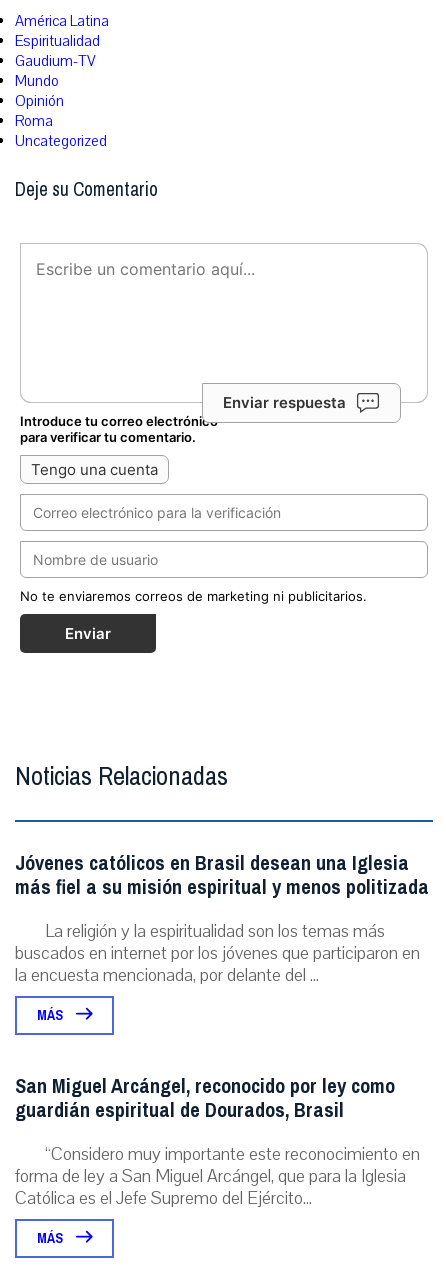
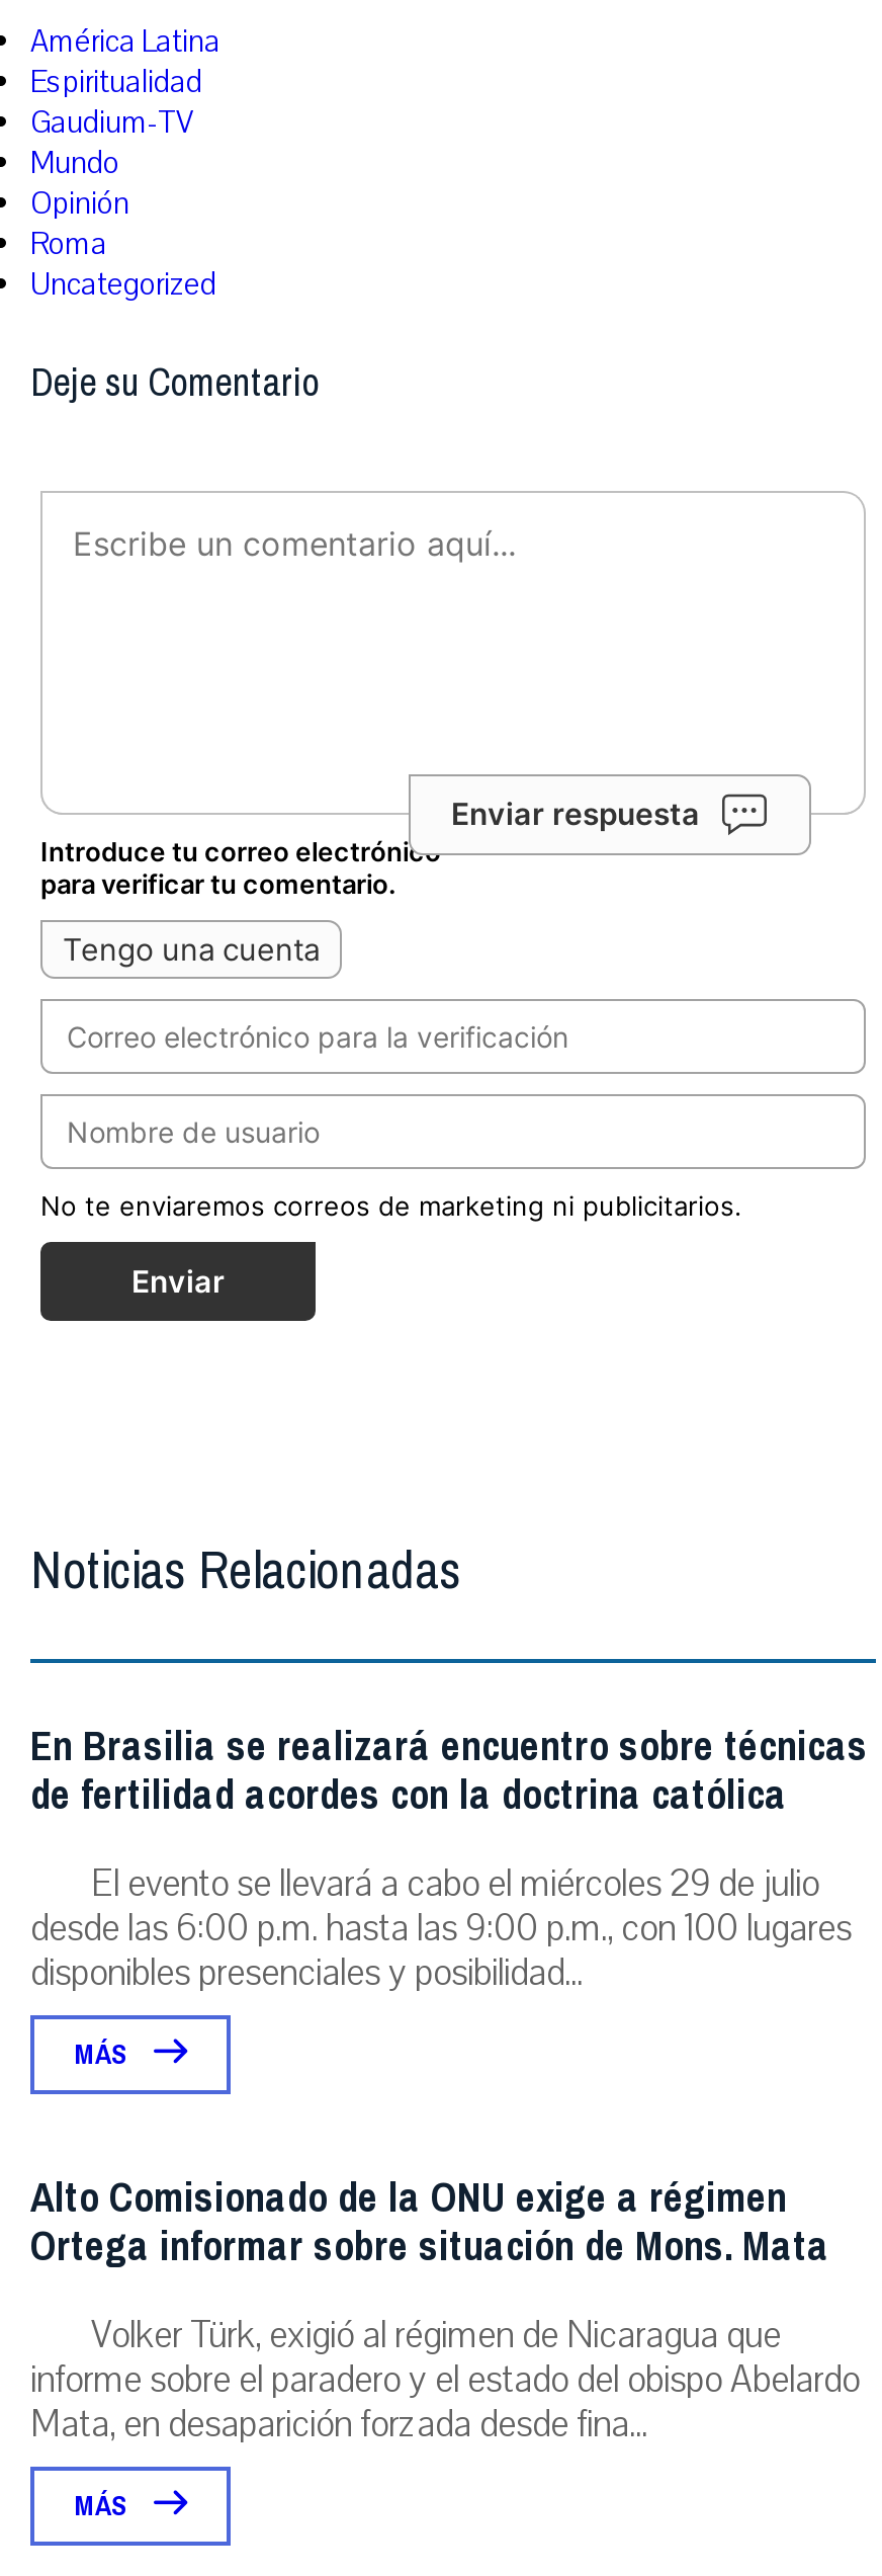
- Jóvenes católicos en Brasil desean una Iglesia
- más fiel a su misión espiritual y menos politizada
- La religión y la espiritualidad son los temas más
- buscados en internet por los jóvenes que participaron en
- la encuesta mencionada, por delante del ...
+ En Brasilia se realizará encuentro sobre técnicas
+ de fertilidad acordes con la doctrina católica
+ El evento se llevará a cabo el miércoles 29 de julio
+ desde las 6:00 p.m. hasta las 9:00 p.m., con 100 lugares
+ disponibles presenciales y posibilidad...

- San Miguel Arcángel, reconocido por ley como
- guardián espiritual de Dourados, Brasil
- “Considero muy importante este reconocimiento en
- forma de ley a San Miguel Arcángel, que para la Iglesia
- Católica es el Jefe Supremo del Ejército...
+ Alto Comisionado de la ONU exige a régimen
+ Ortega informar sobre situación de Mons. Mata
+ Volker Türk, exigió al régimen de Nicaragua que
+ informe sobre el paradero y el estado del obispo Abelardo
+ Mata, en desaparición forzada desde fina...
